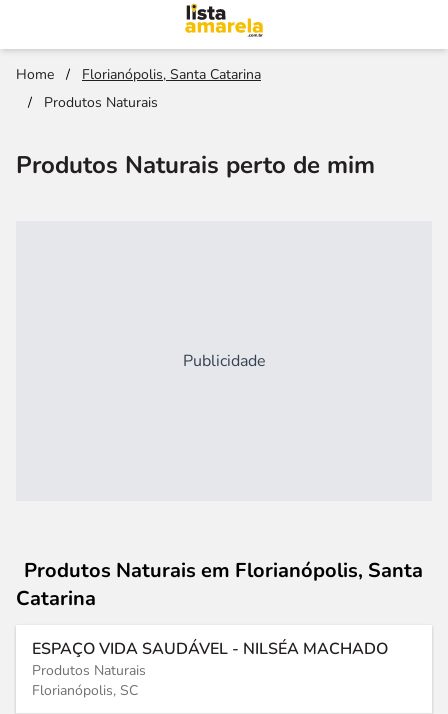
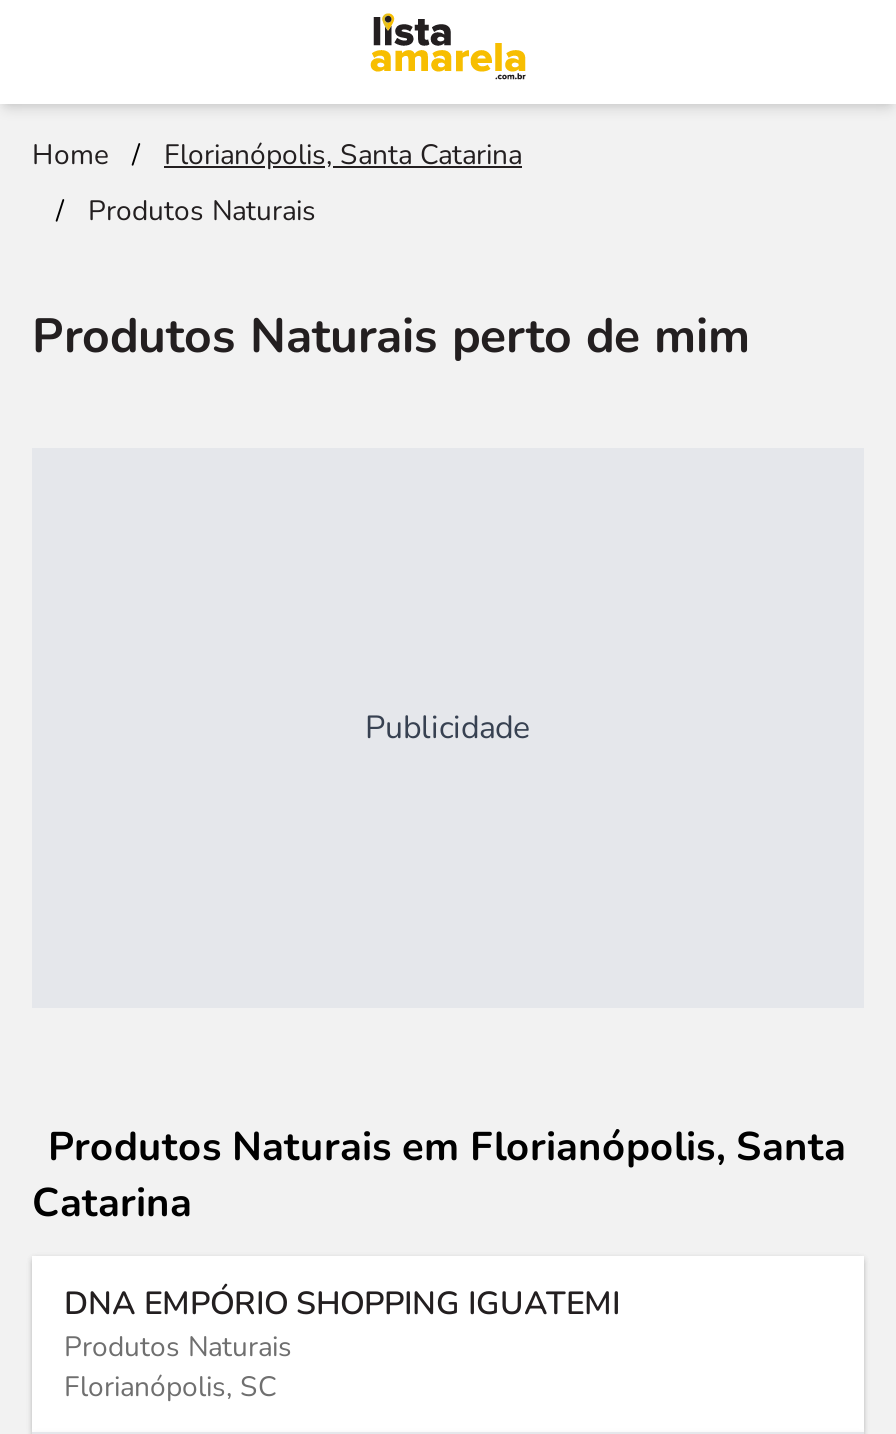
- ESPAÇO VIDA SAUDÁVEL - NILSÉA MACHADO
+ DNA EMPÓRIO SHOPPING IGUATEMI
